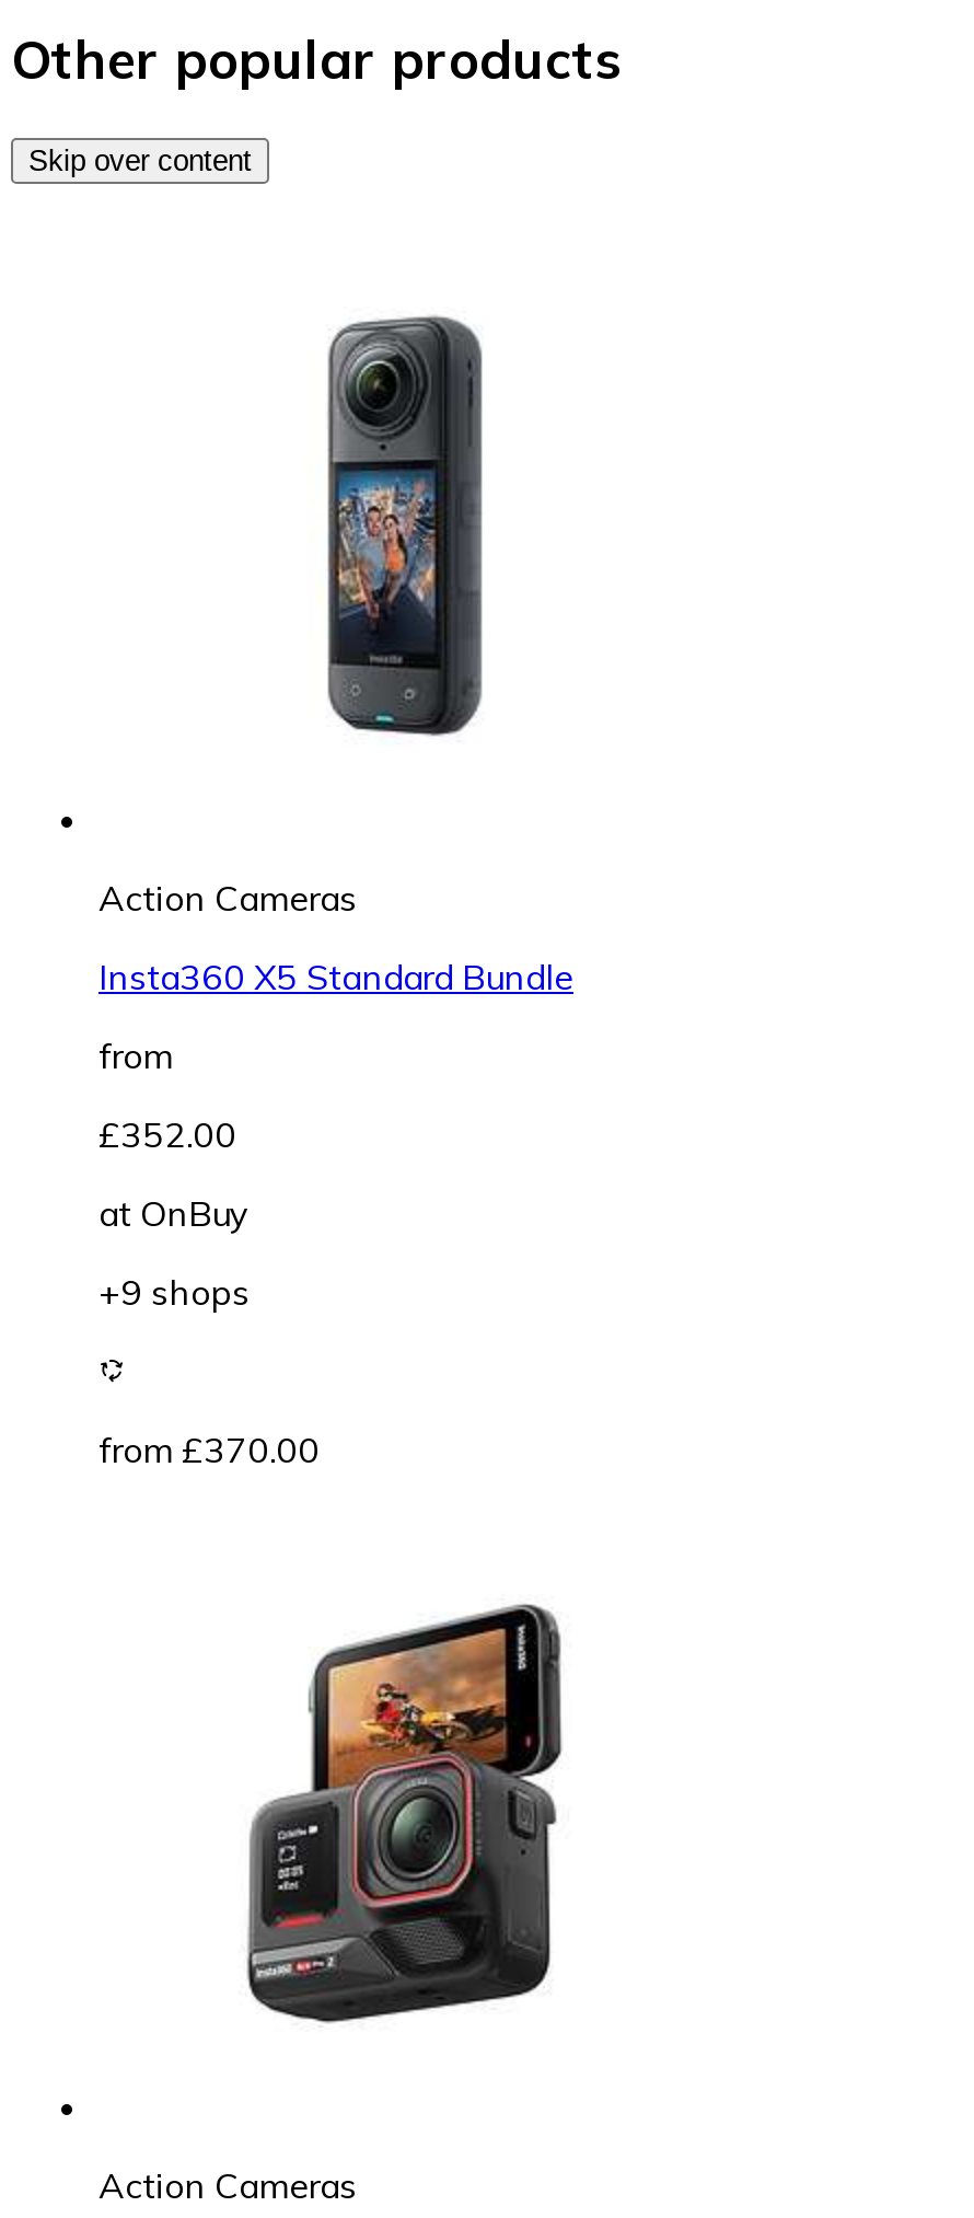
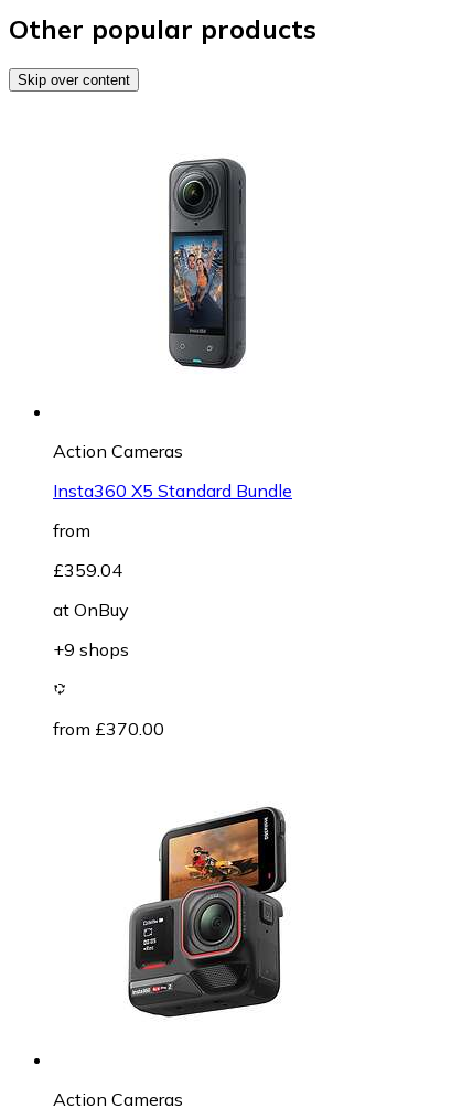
- £352.00
+ £359.04
